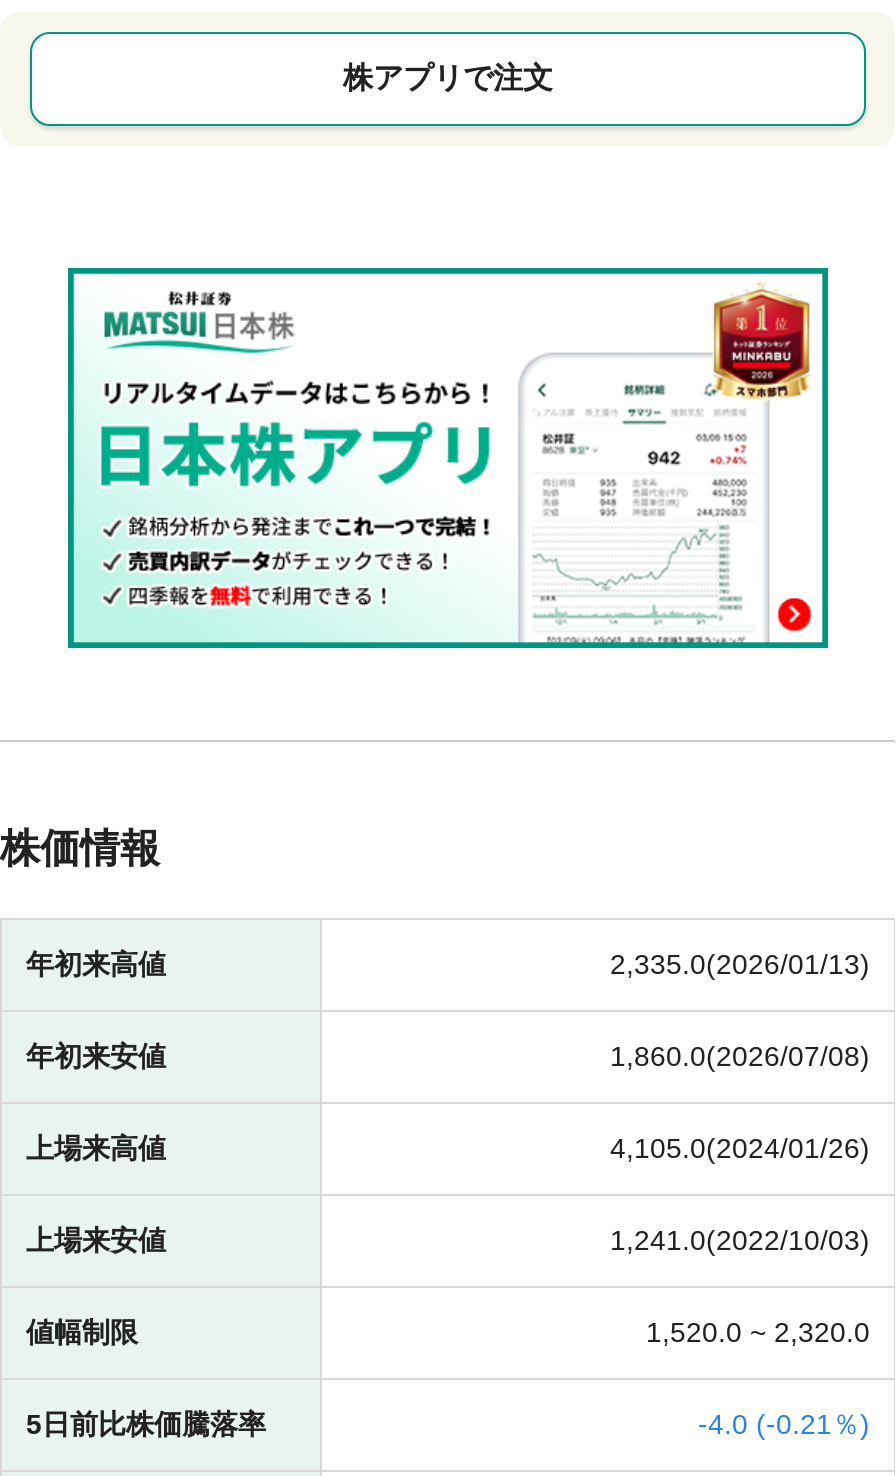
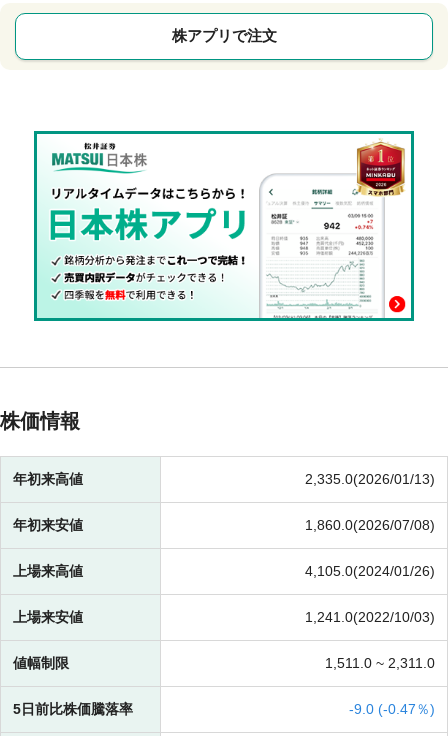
- 1,520.0 ~ 2,320.0
+ 1,511.0 ~ 2,311.0

- -4.0 (-0.21％)
+ -9.0 (-0.47％)
